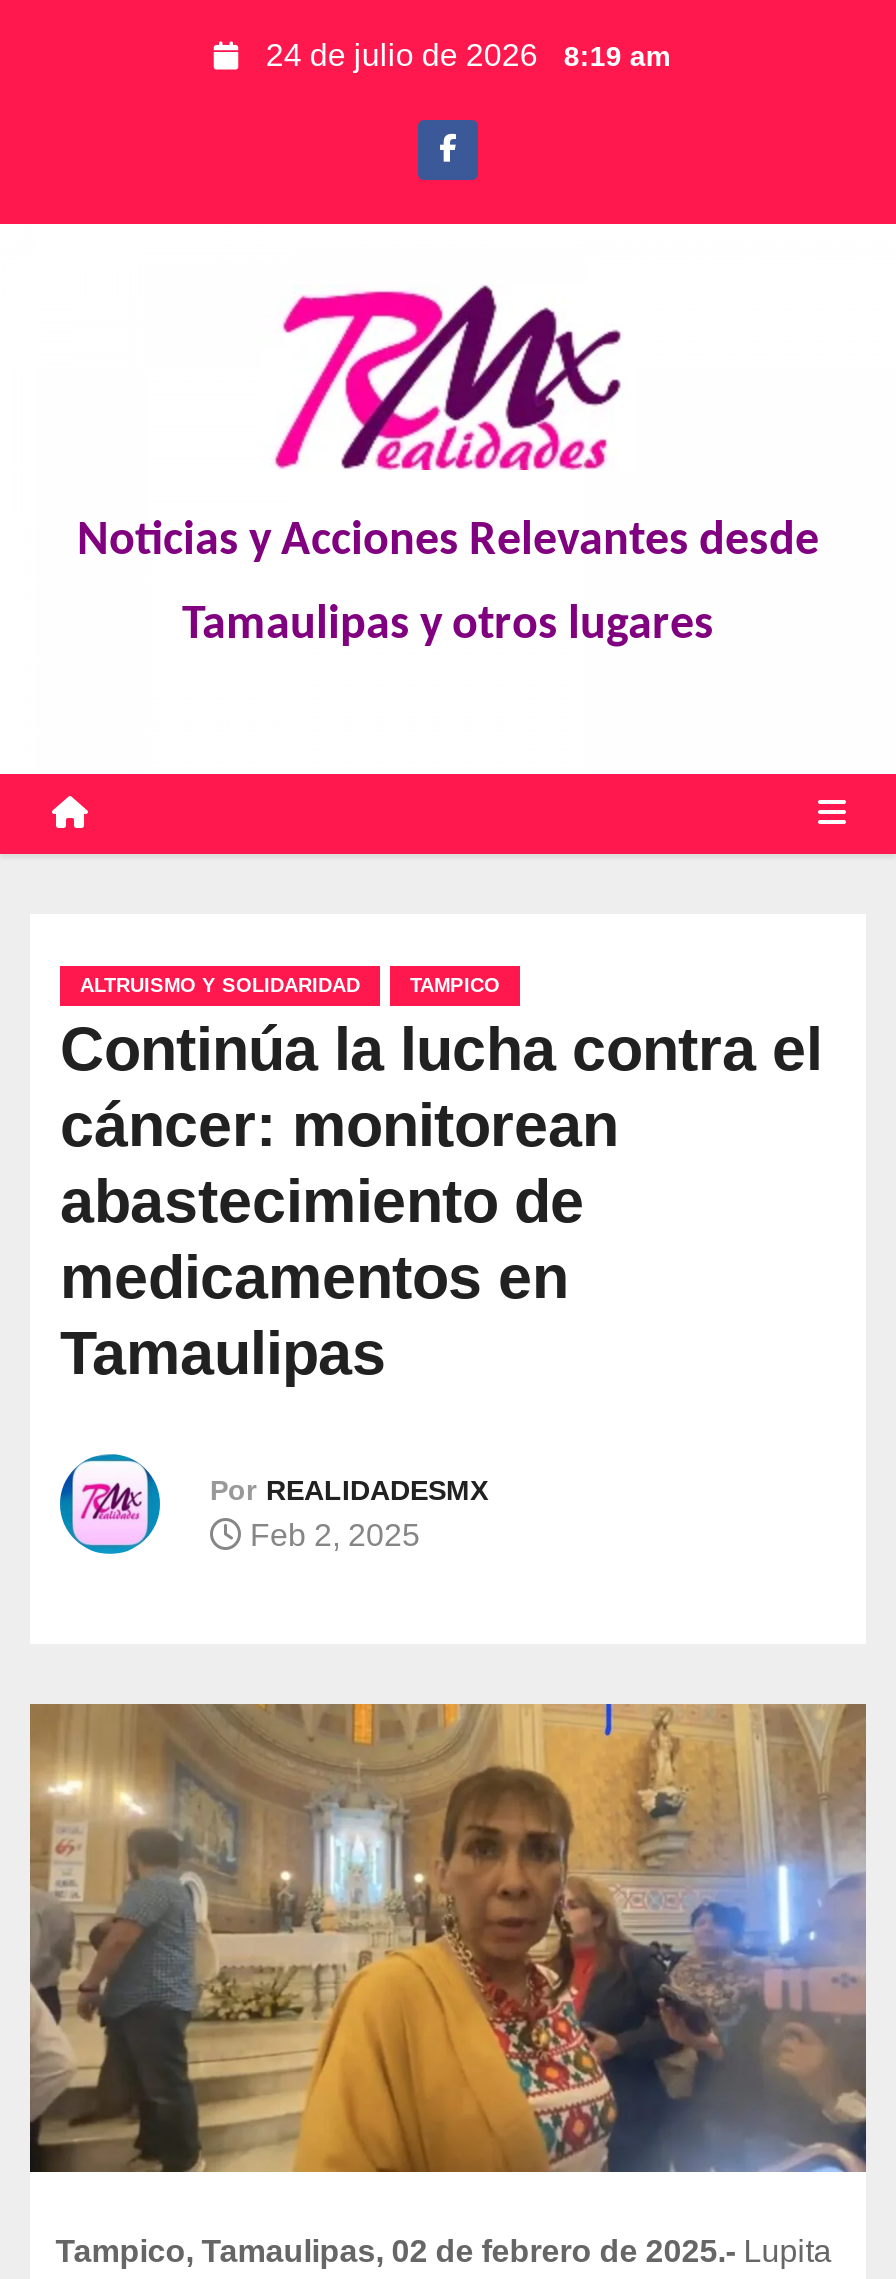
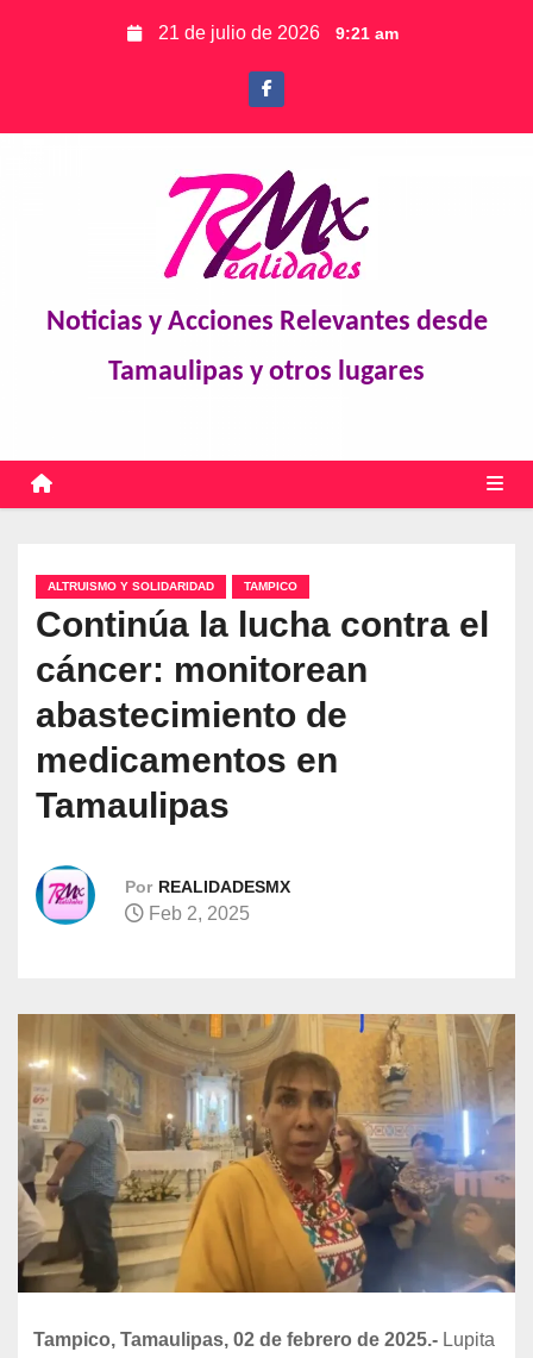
- 24 de julio de 2026 8:19 am
+ 21 de julio de 2026 9:21 am
